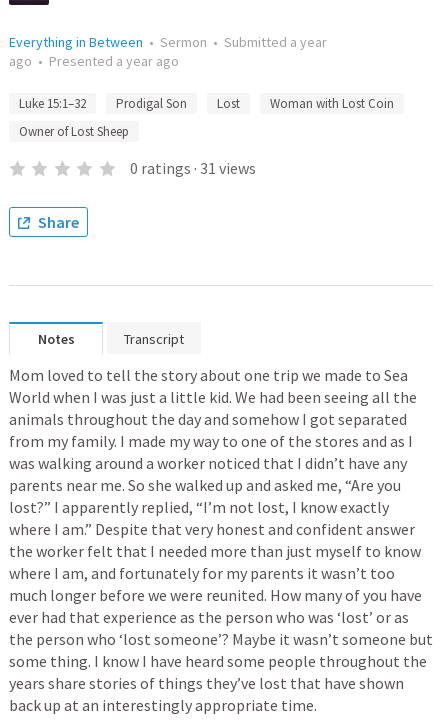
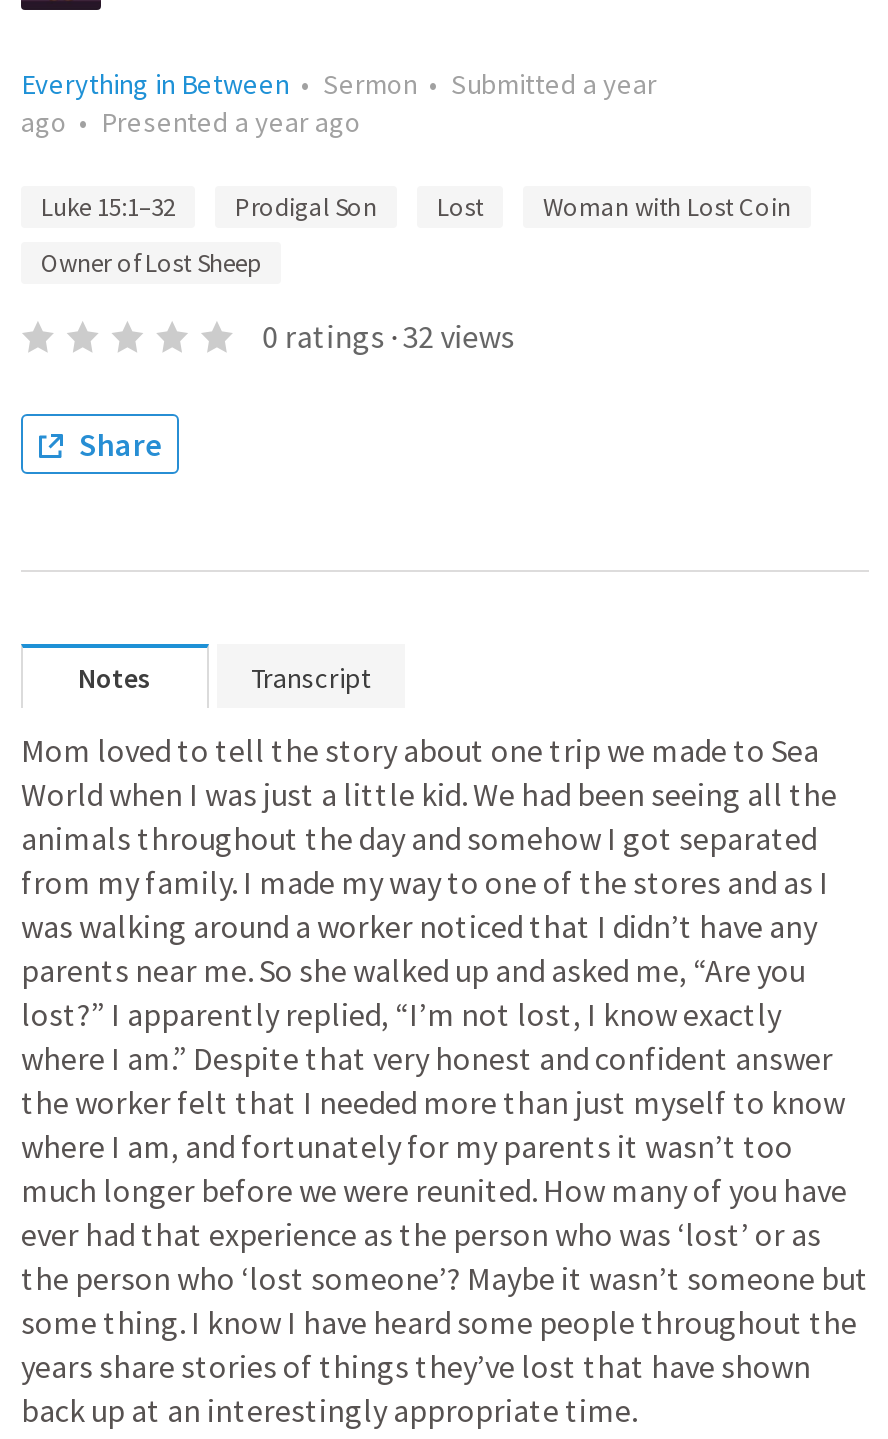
- 0 ratings · 31 views
+ 0 ratings · 32 views
